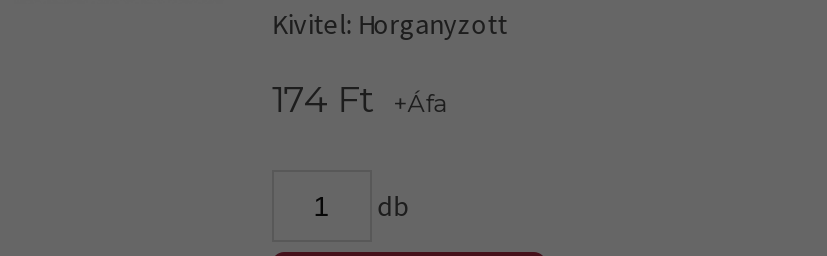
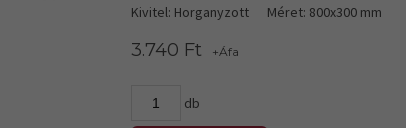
- 174 Ft
+ Méret: 800x300 mm
+ 3.740 Ft
